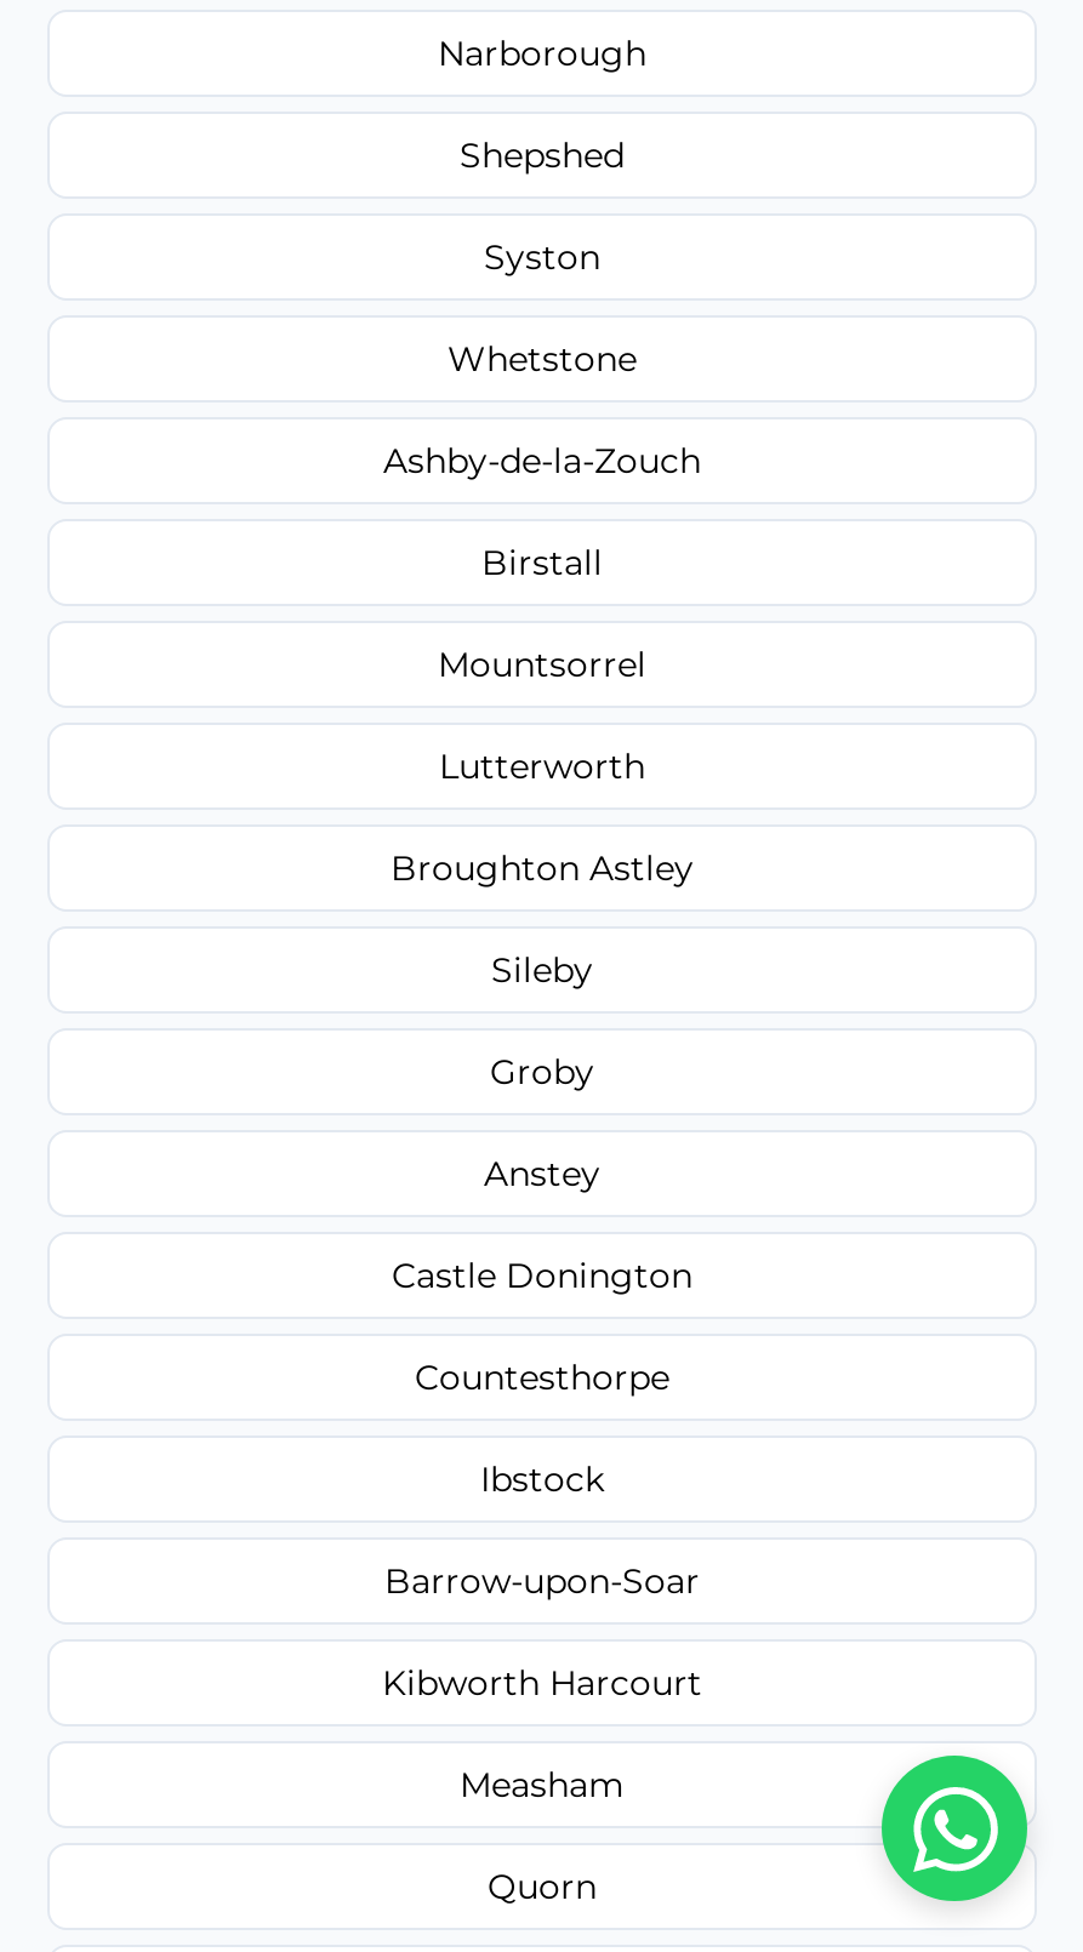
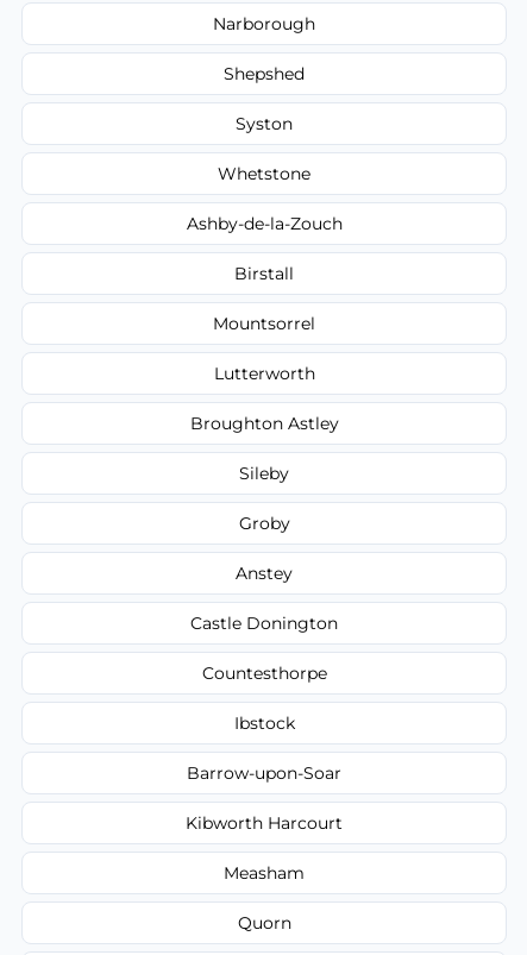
- [image]
